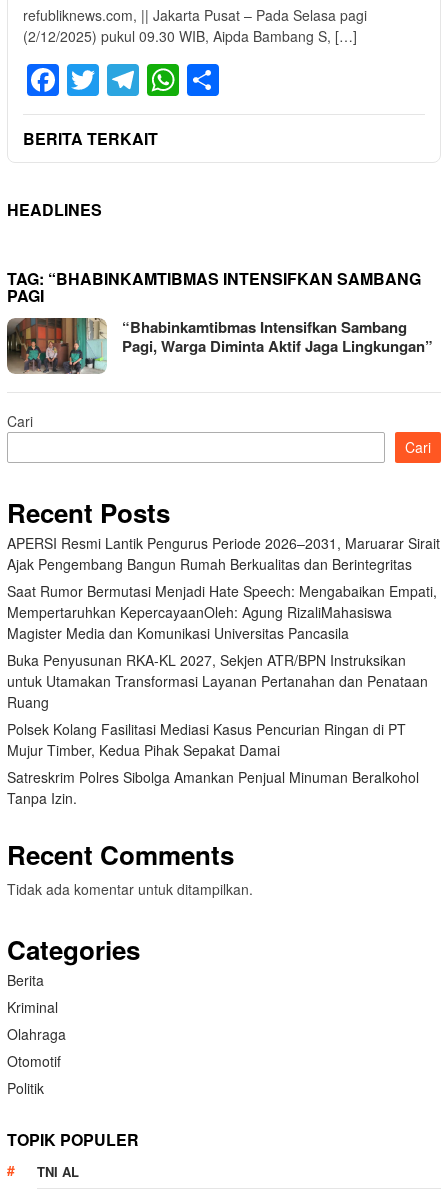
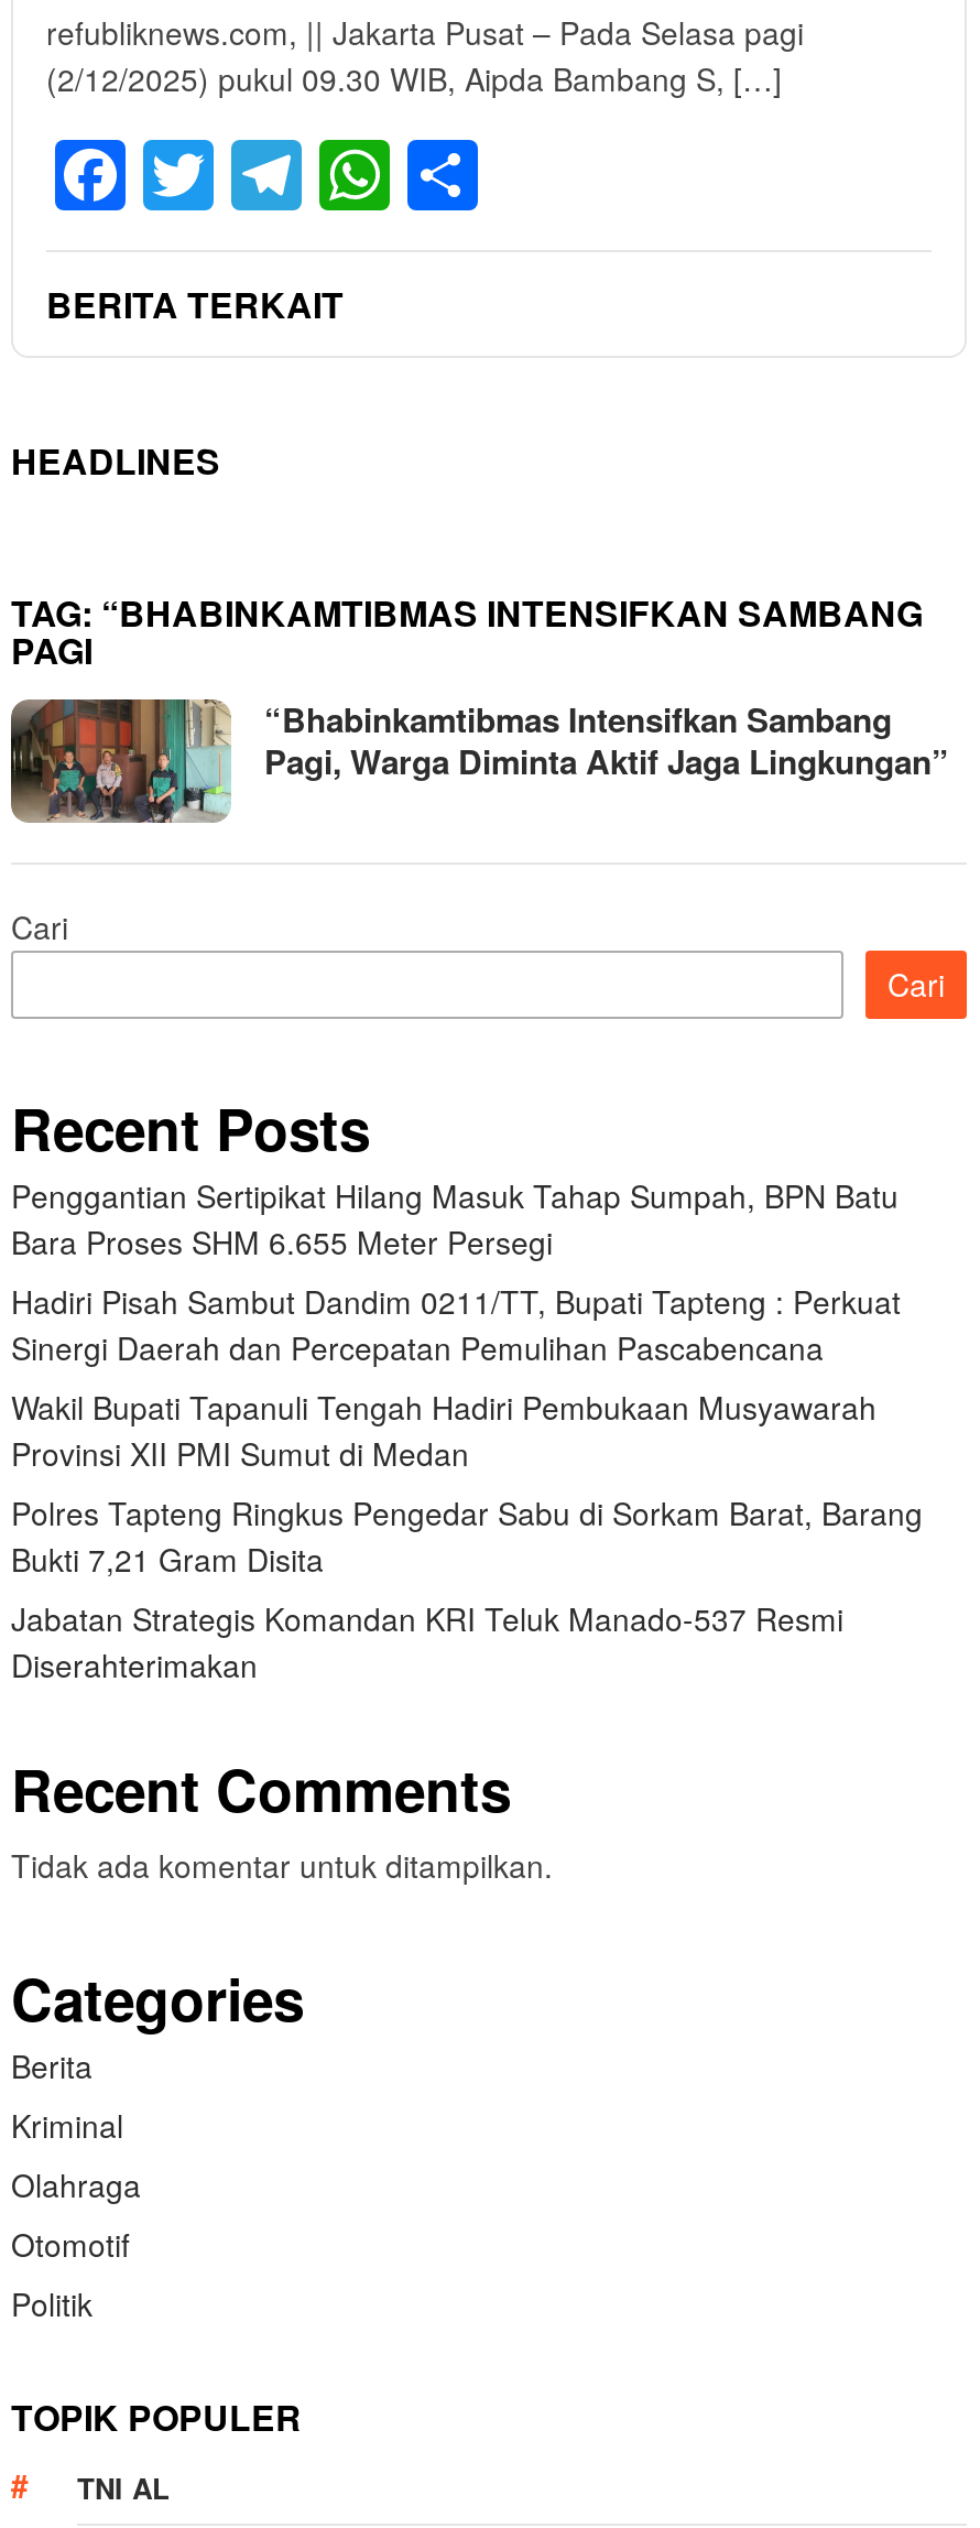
- APERSI Resmi Lantik Pengurus Periode 2026–2031, Maruarar Sirait
- Ajak Pengembang Bangun Rumah Berkualitas dan Berintegritas
- Saat Rumor Bermutasi Menjadi Hate Speech: Mengabaikan Empati,
- Mempertaruhkan KepercayaanOleh: Agung RizaliMahasiswa
- Magister Media dan Komunikasi Universitas Pancasila
- Buka Penyusunan RKA-KL 2027, Sekjen ATR/BPN Instruksikan
- untuk Utamakan Transformasi Layanan Pertanahan dan Penataan
- Ruang
- Polsek Kolang Fasilitasi Mediasi Kasus Pencurian Ringan di PT
- Mujur Timber, Kedua Pihak Sepakat Damai
- Satreskrim Polres Sibolga Amankan Penjual Minuman Beralkohol
- Tanpa Izin.
+ Penggantian Sertipikat Hilang Masuk Tahap Sumpah, BPN Batu
+ Bara Proses SHM 6.655 Meter Persegi
+ Hadiri Pisah Sambut Dandim 0211/TT, Bupati Tapteng : Perkuat
+ Sinergi Daerah dan Percepatan Pemulihan Pascabencana
+ Wakil Bupati Tapanuli Tengah Hadiri Pembukaan Musyawarah
+ Provinsi XII PMI Sumut di Medan
+ Polres Tapteng Ringkus Pengedar Sabu di Sorkam Barat, Barang
+ Bukti 7,21 Gram Disita
+ Jabatan Strategis Komandan KRI Teluk Manado-537 Resmi
+ Diserahterimakan
